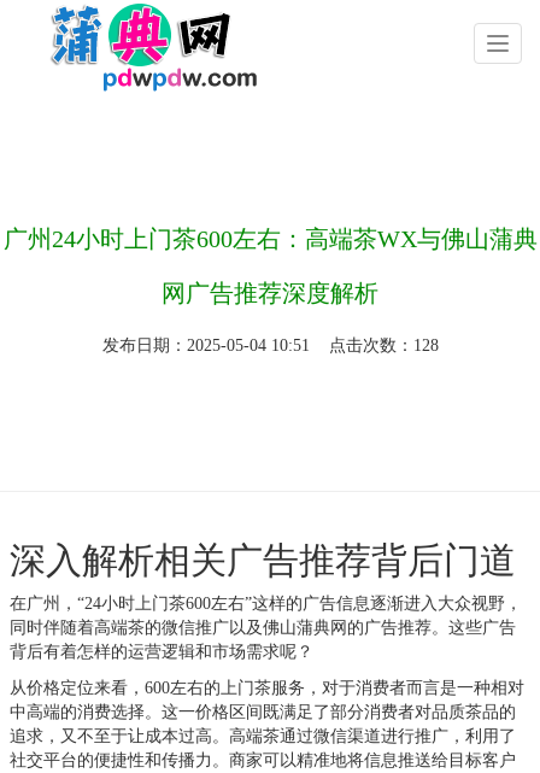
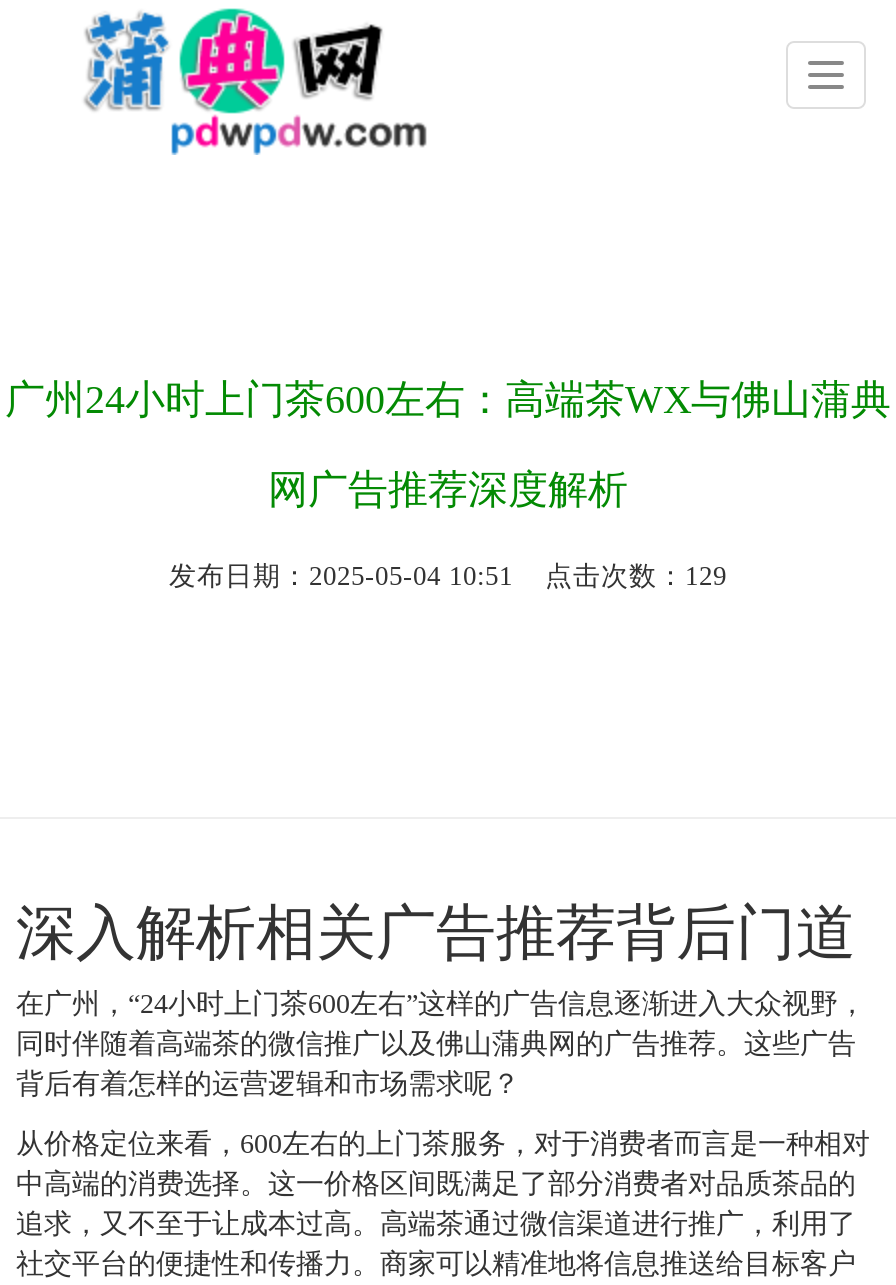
- 发布日期：2025-05-04 10:51 点击次数：128
+ 发布日期：2025-05-04 10:51 点击次数：129
